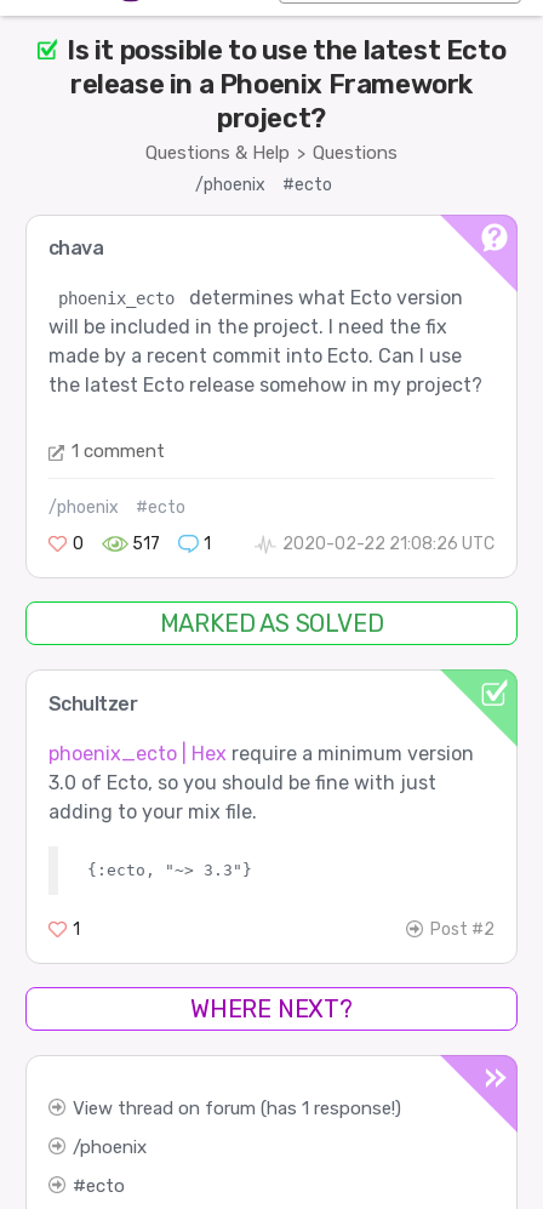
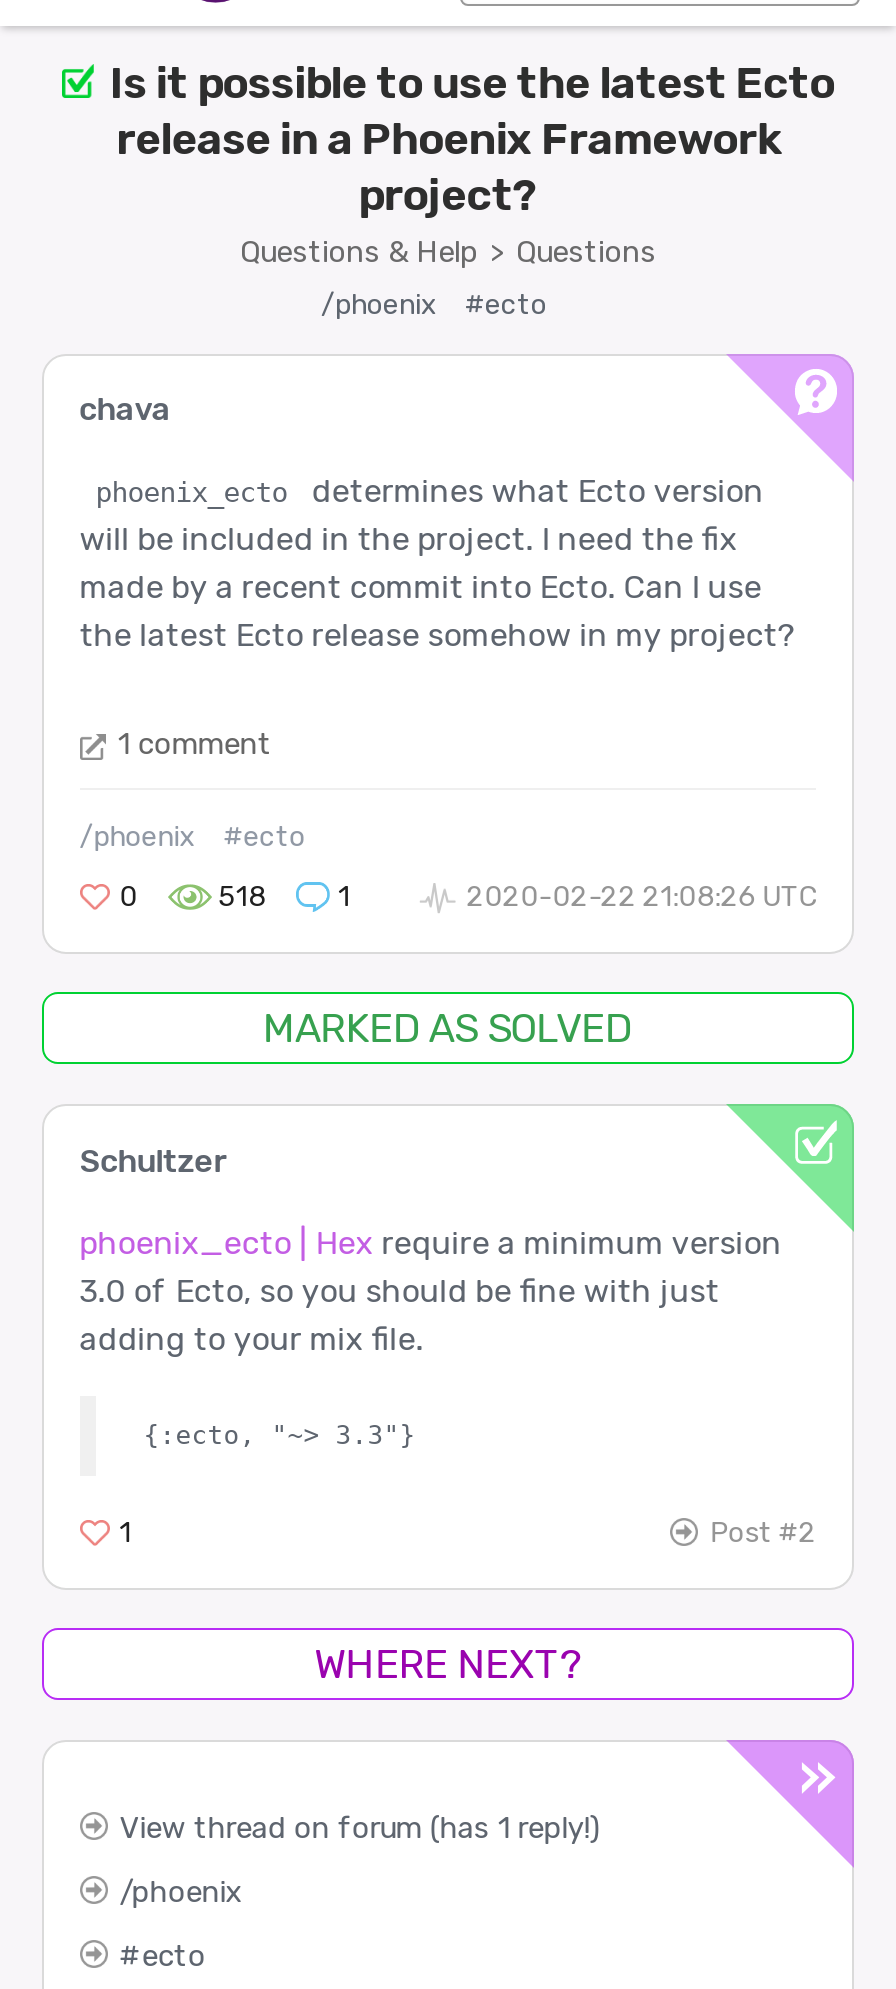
- 517
+ 518

- View thread on forum (has 1 response!)
+ View thread on forum (has 1 reply!)
